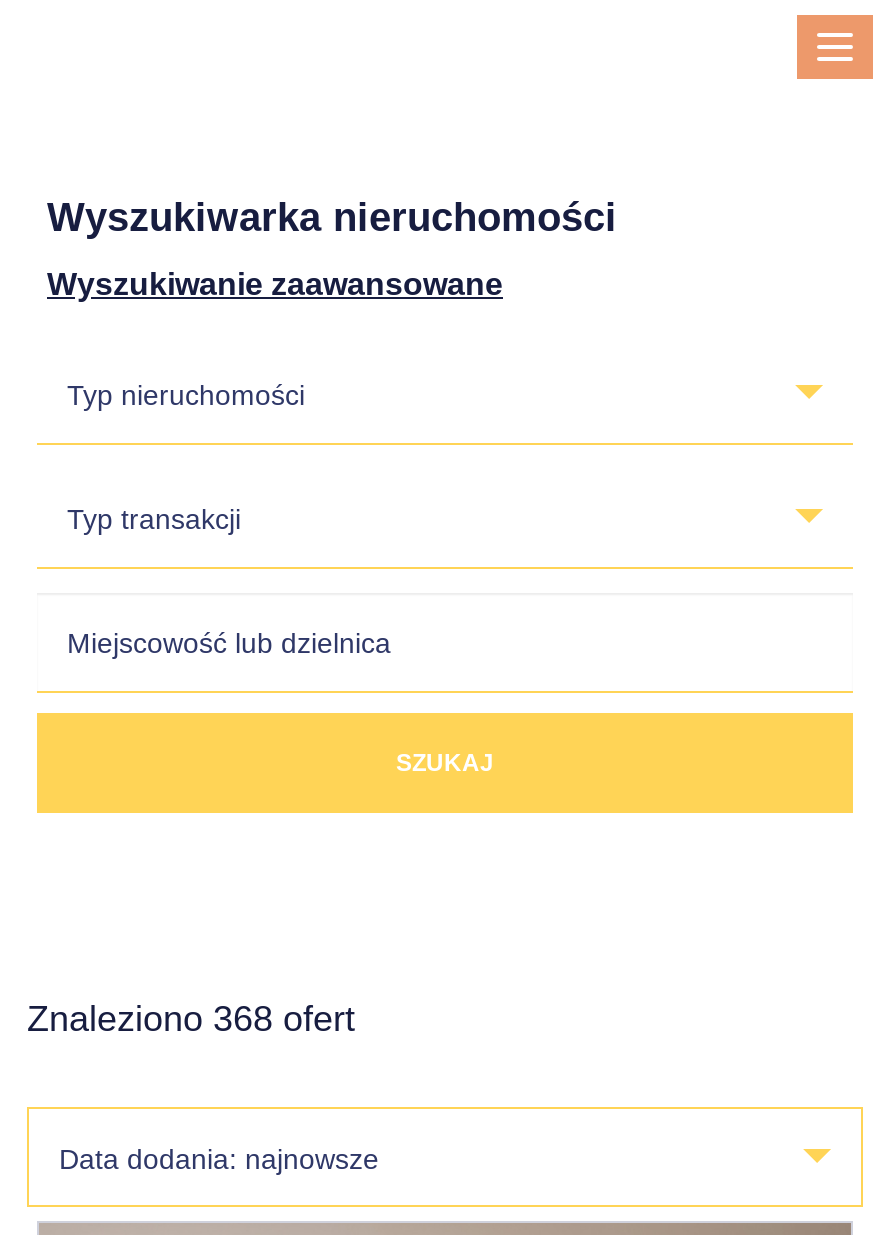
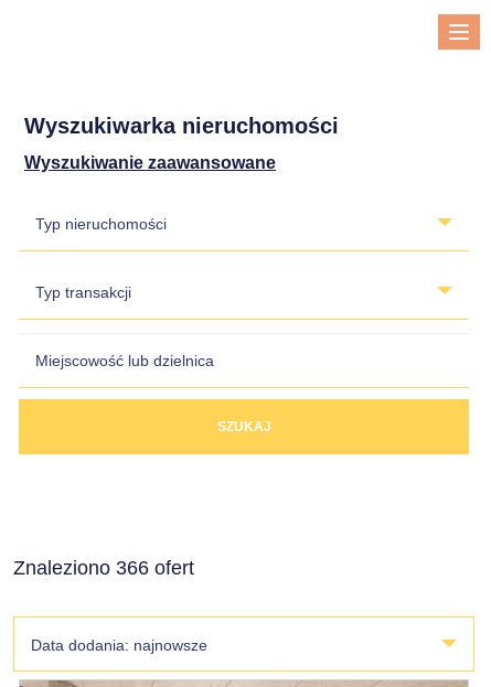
- Znaleziono 368 ofert
+ Znaleziono 366 ofert
